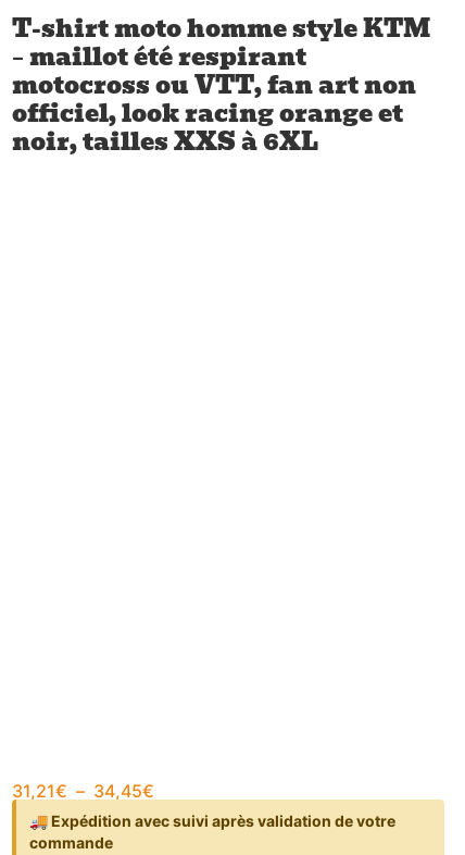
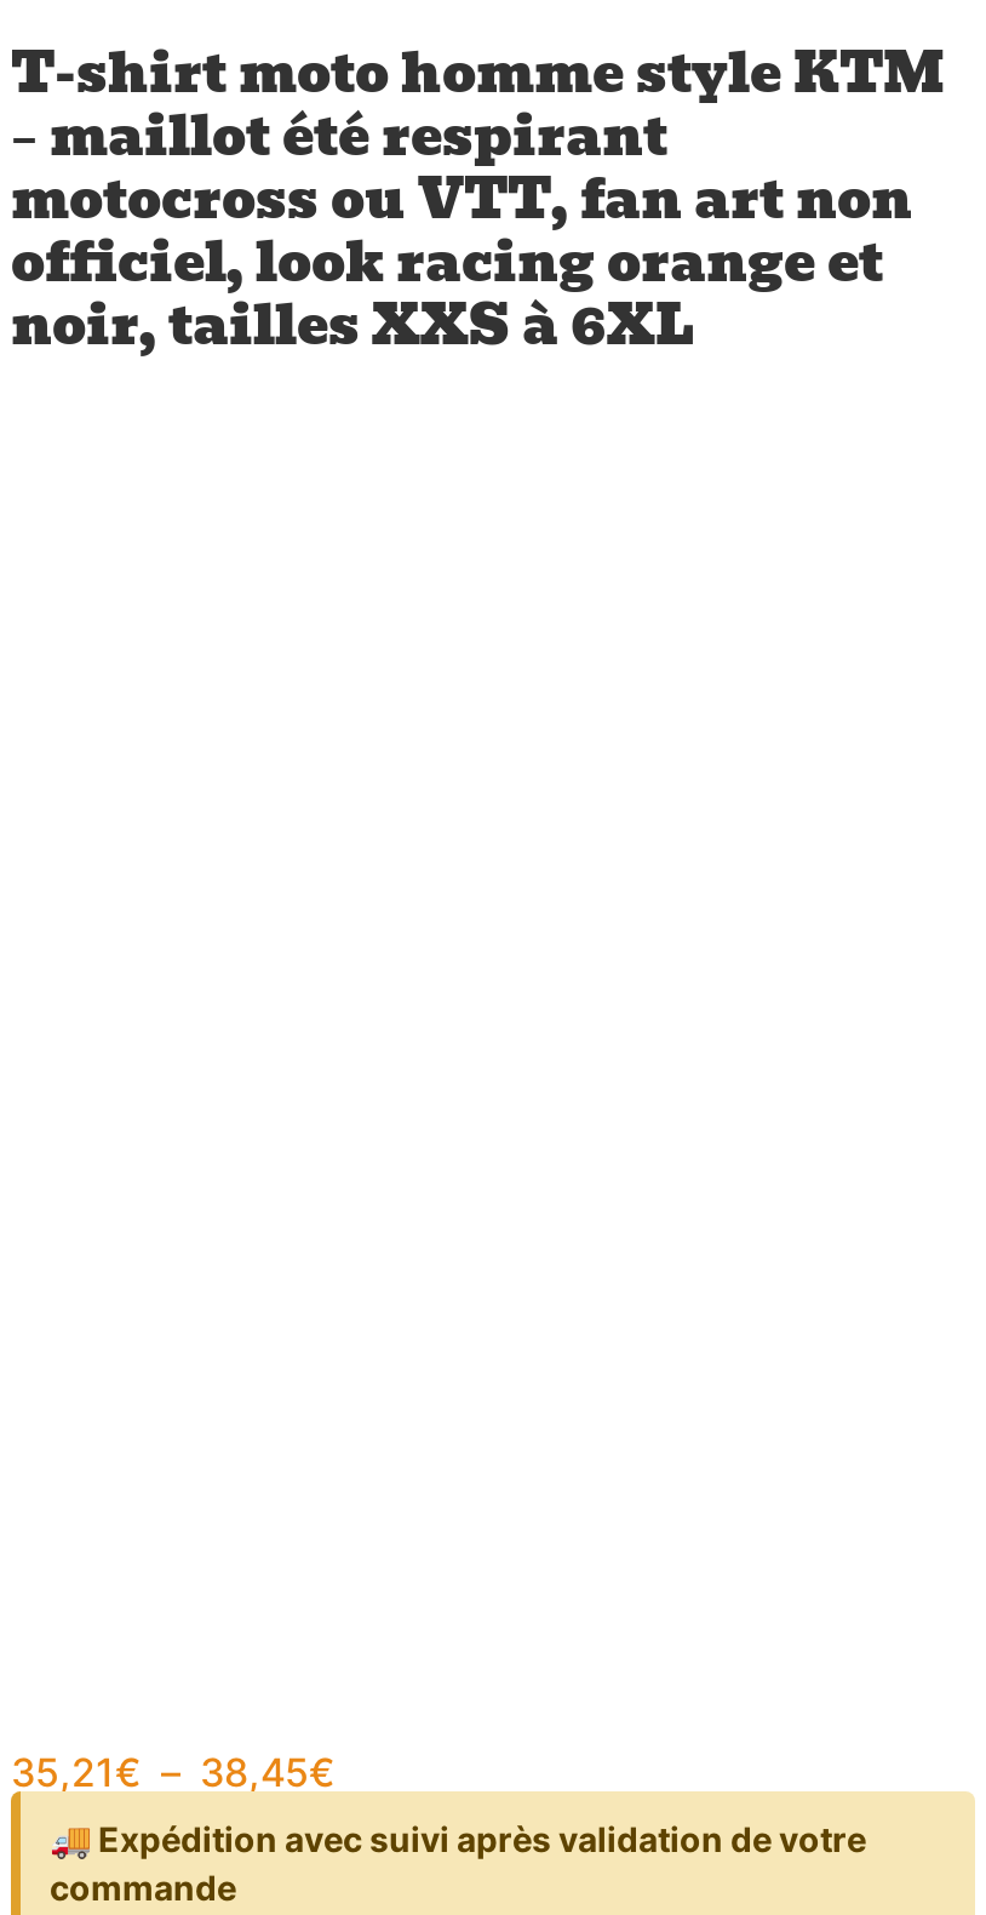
- 31,21€ – 34,45€
+ 35,21€ – 38,45€
